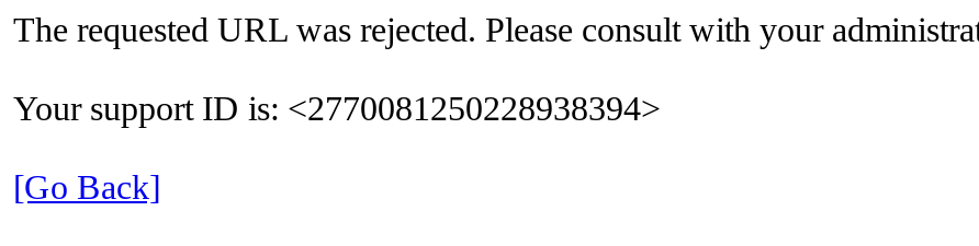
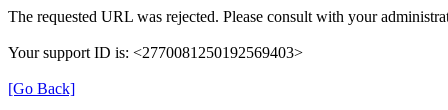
- Your support ID is: <2770081250228938394>
+ Your support ID is: <2770081250192569403>
